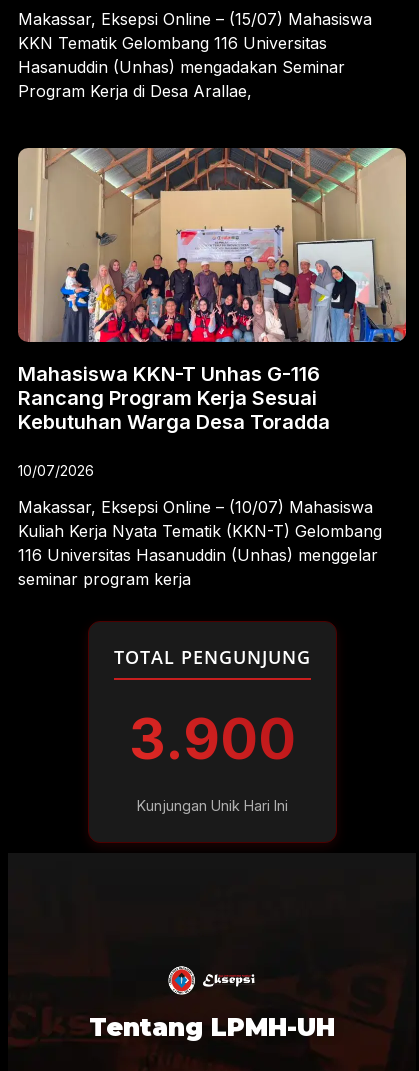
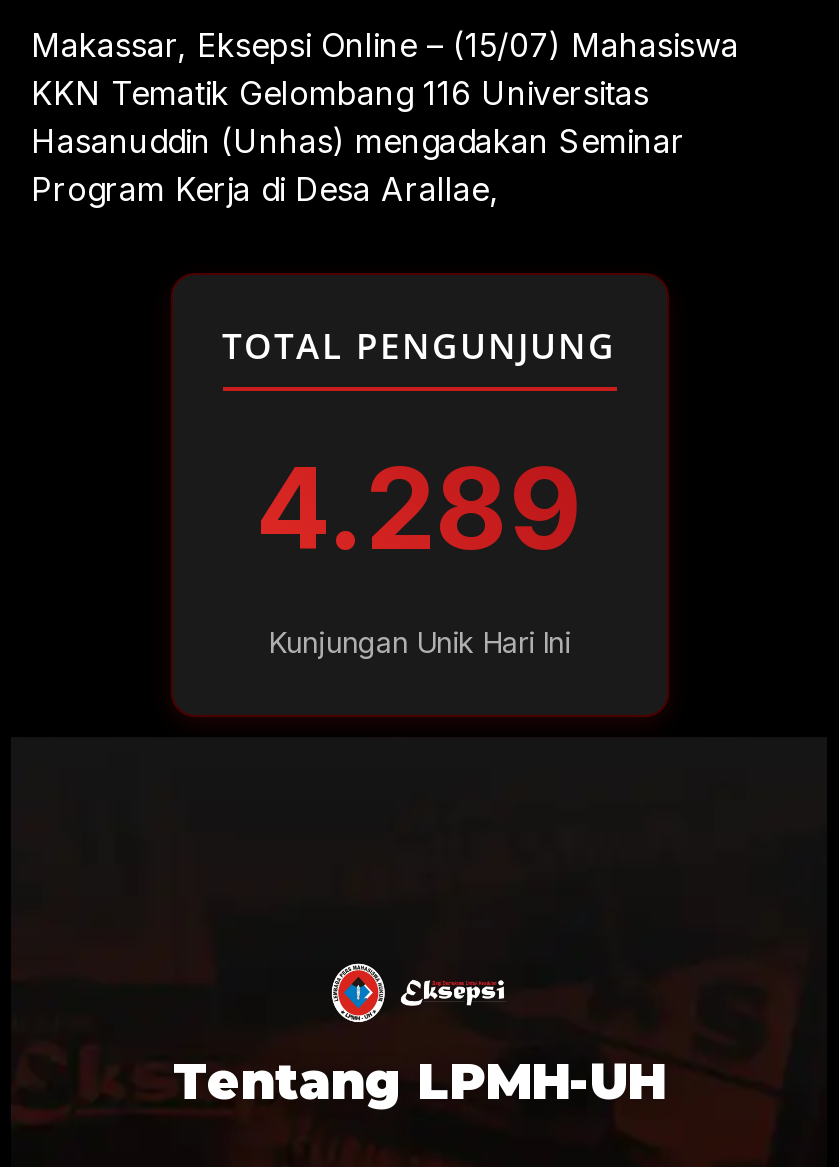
- [image]
- Mahasiswa KKN-T Unhas G-116
- Rancang Program Kerja Sesuai
- Kebutuhan Warga Desa Toradda
- 10/07/2026
- Makassar, Eksepsi Online – (10/07) Mahasiswa
- Kuliah Kerja Nyata Tematik (KKN-T) Gelombang
- 116 Universitas Hasanuddin (Unhas) menggelar
- seminar program kerja

- 3.900
+ 4.289
